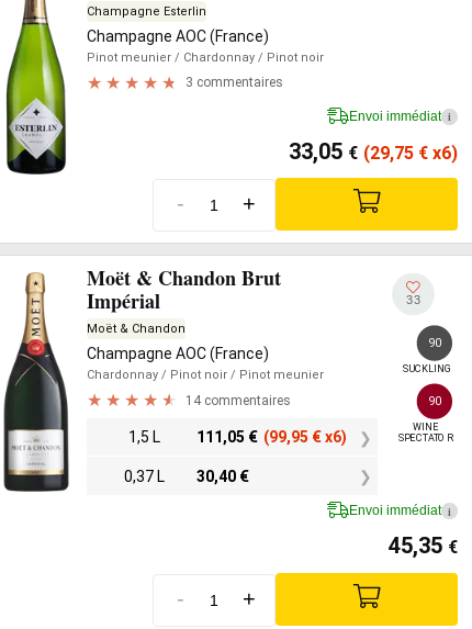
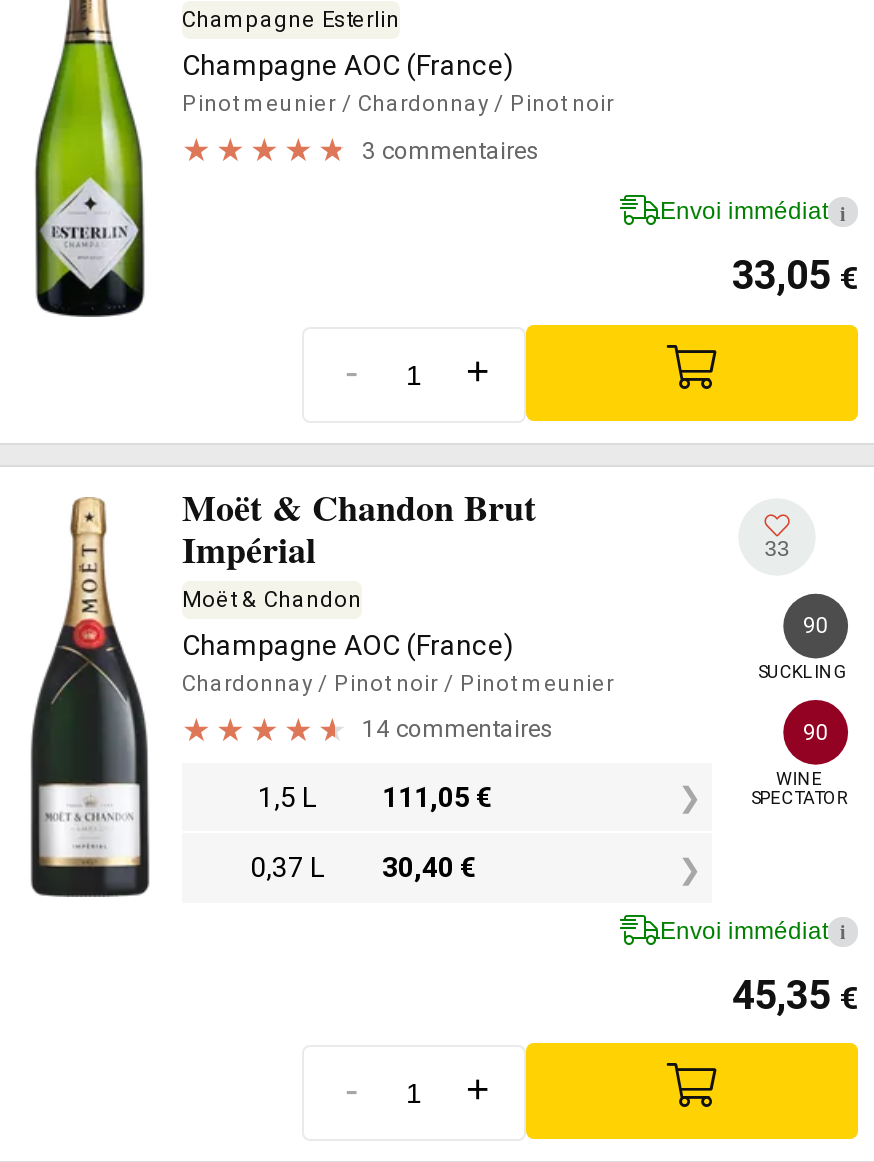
- 33,05 € (29,75 €x6)
+ 33,05 €

- 111,05 € (99,95 €x6)
+ 111,05 €
